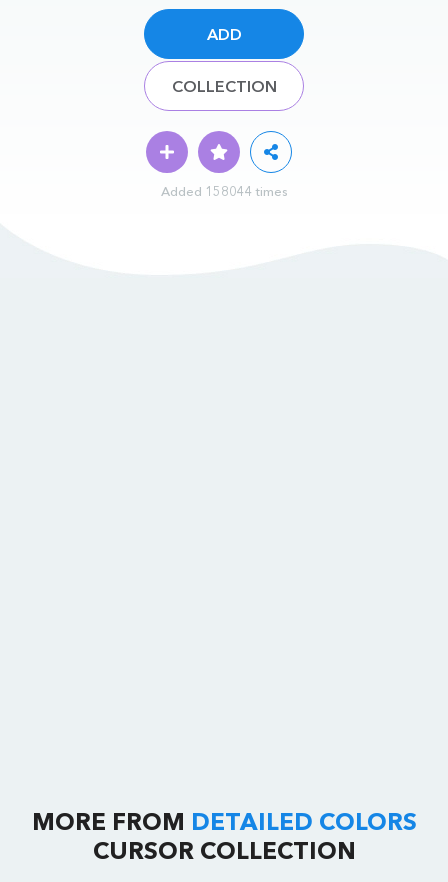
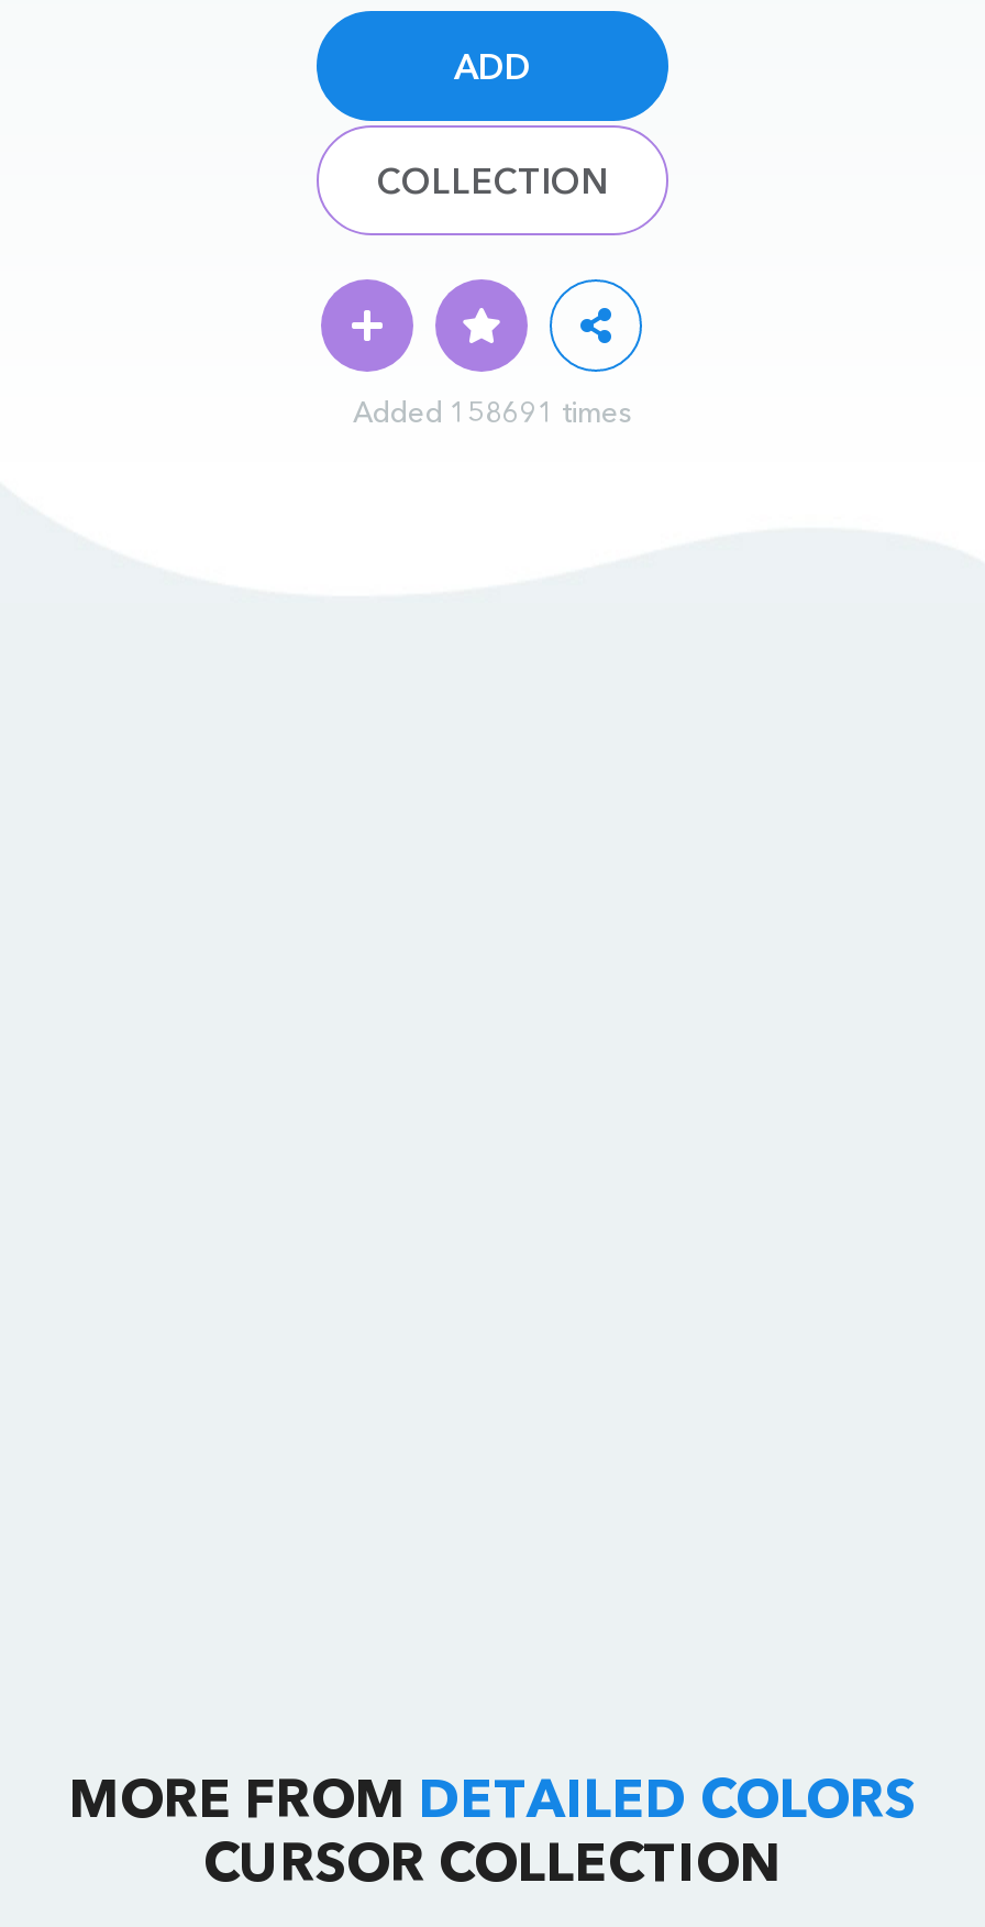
- Added 158044 times
+ Added 158691 times
